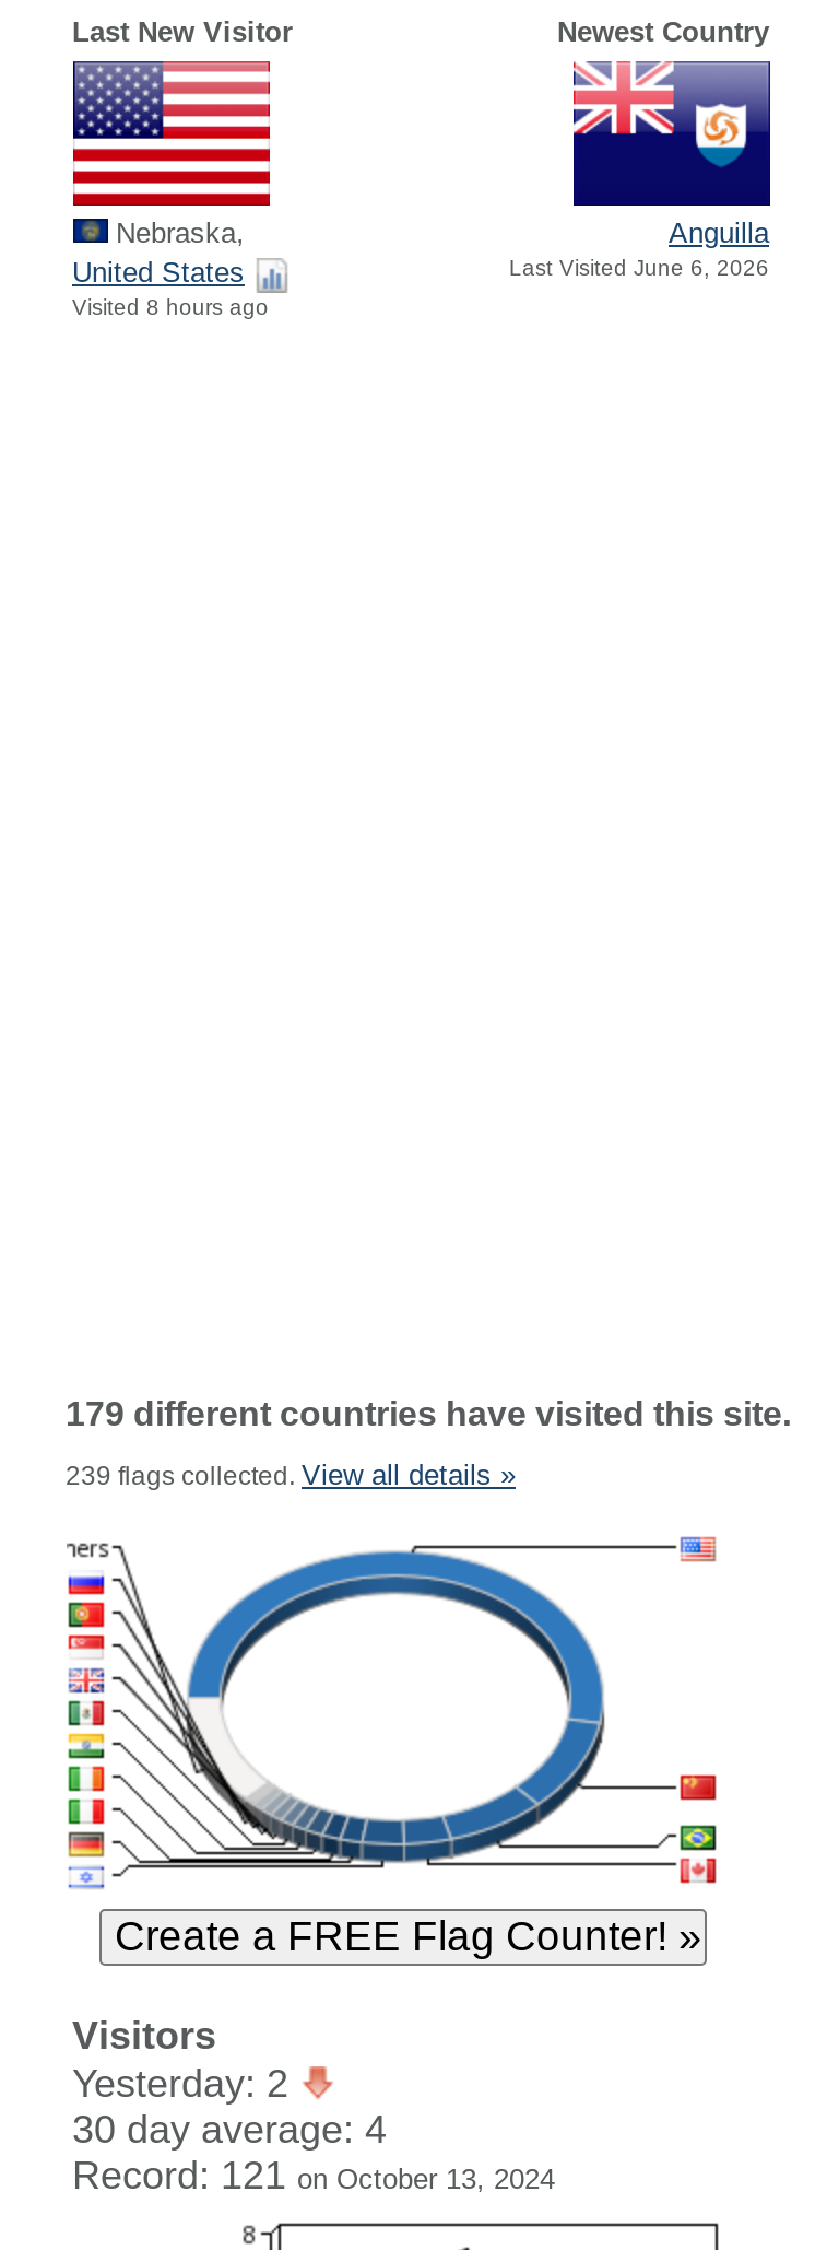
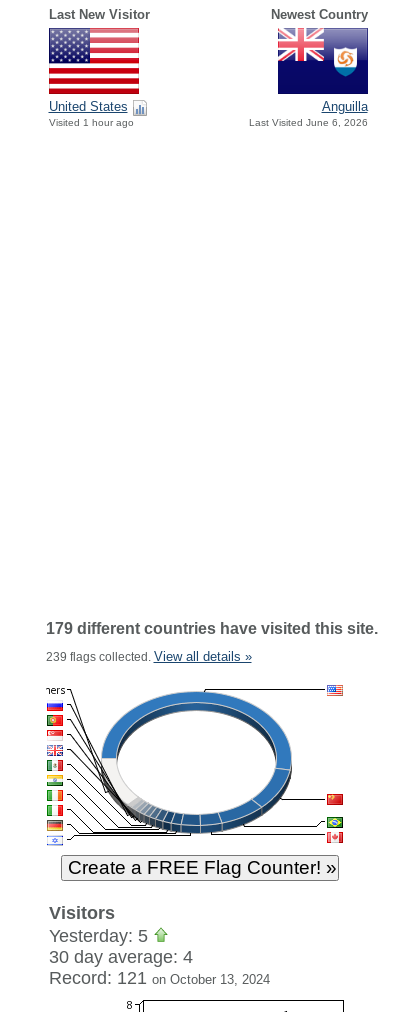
- Nebraska,

- Visited 8 hours ago
+ Visited 1 hour ago

- Yesterday: 2
+ Yesterday: 5
